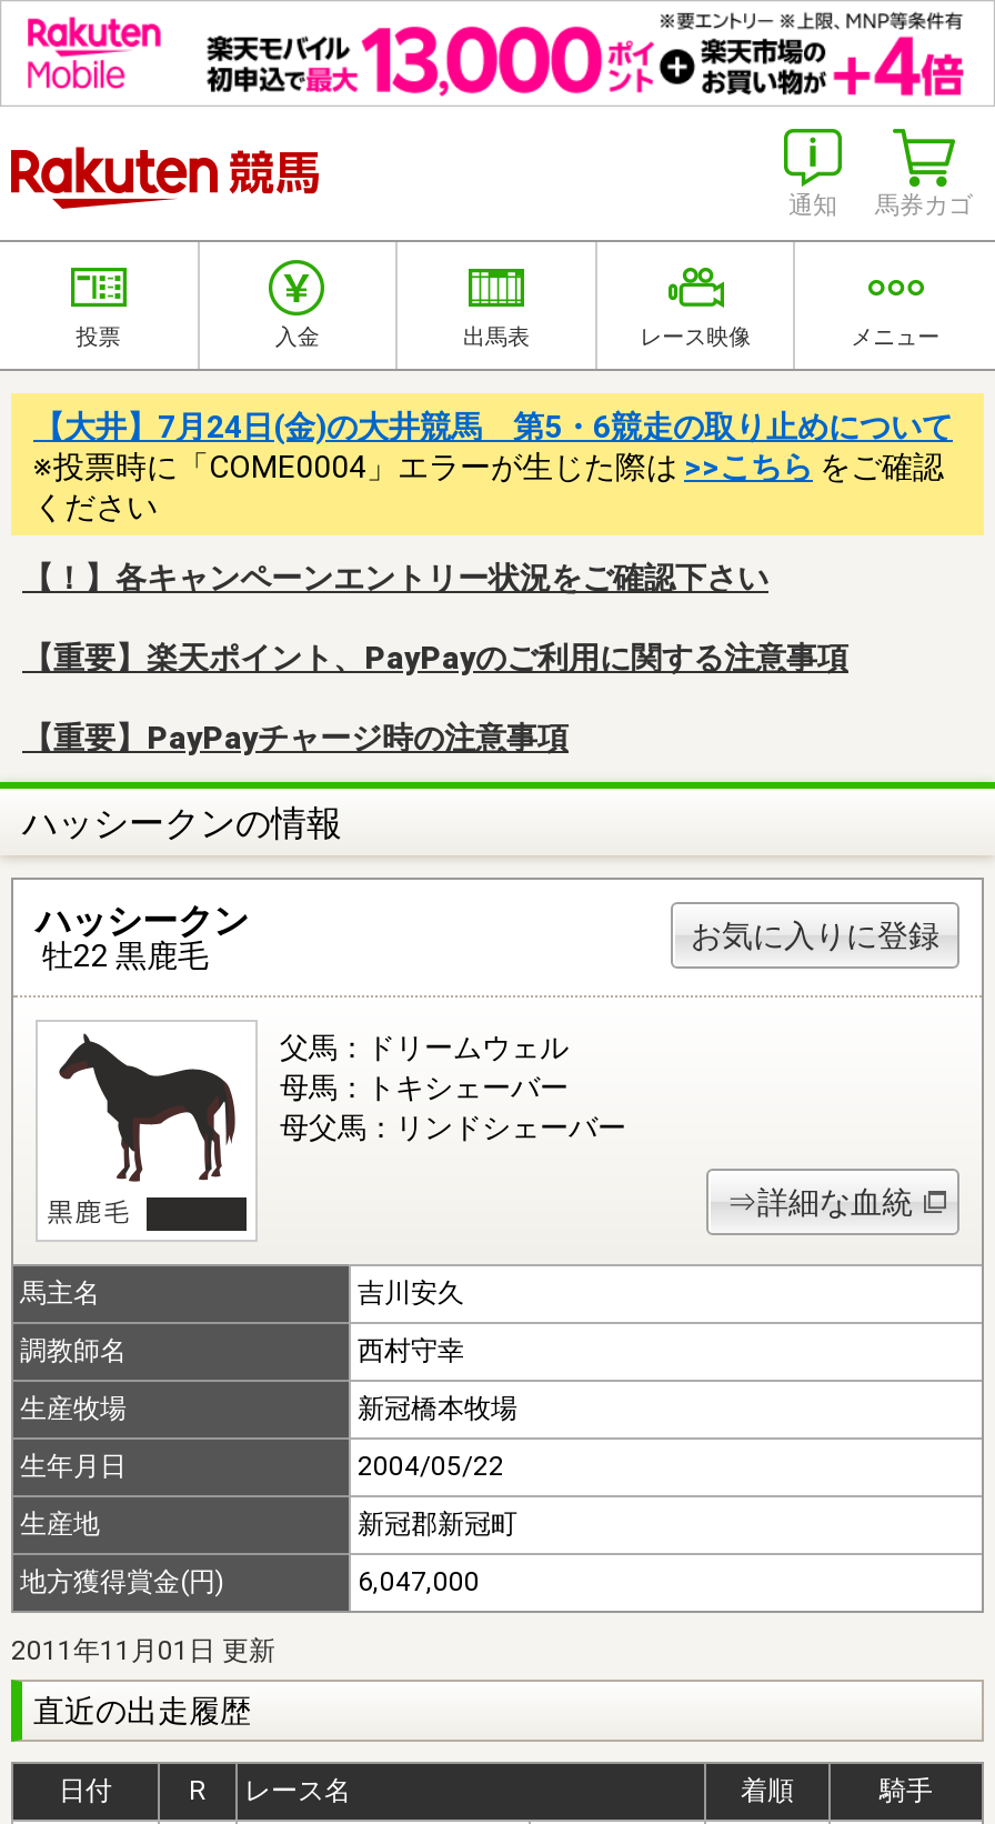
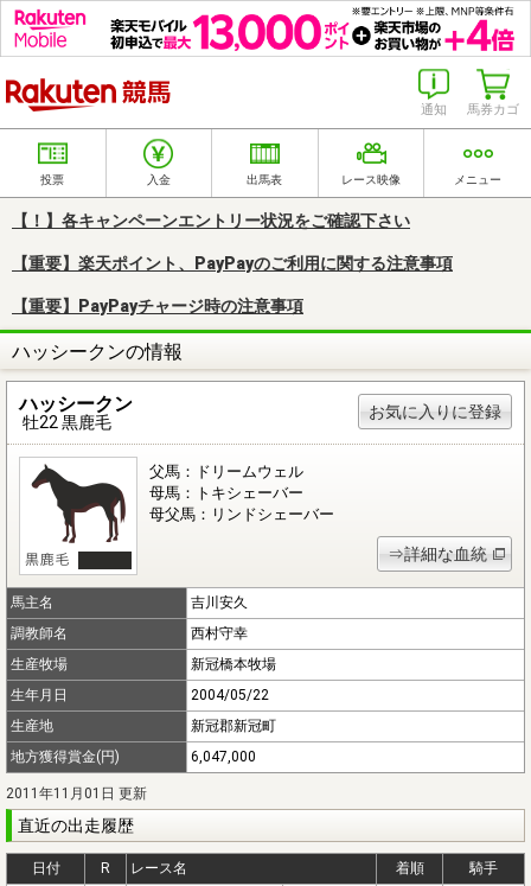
- 【大井】7月24日(金)の大井競馬 第5・6競走の取り止めについて
- ※投票時に「COME0004」エラーが生じた際は>>こちらをご確認
- ください
